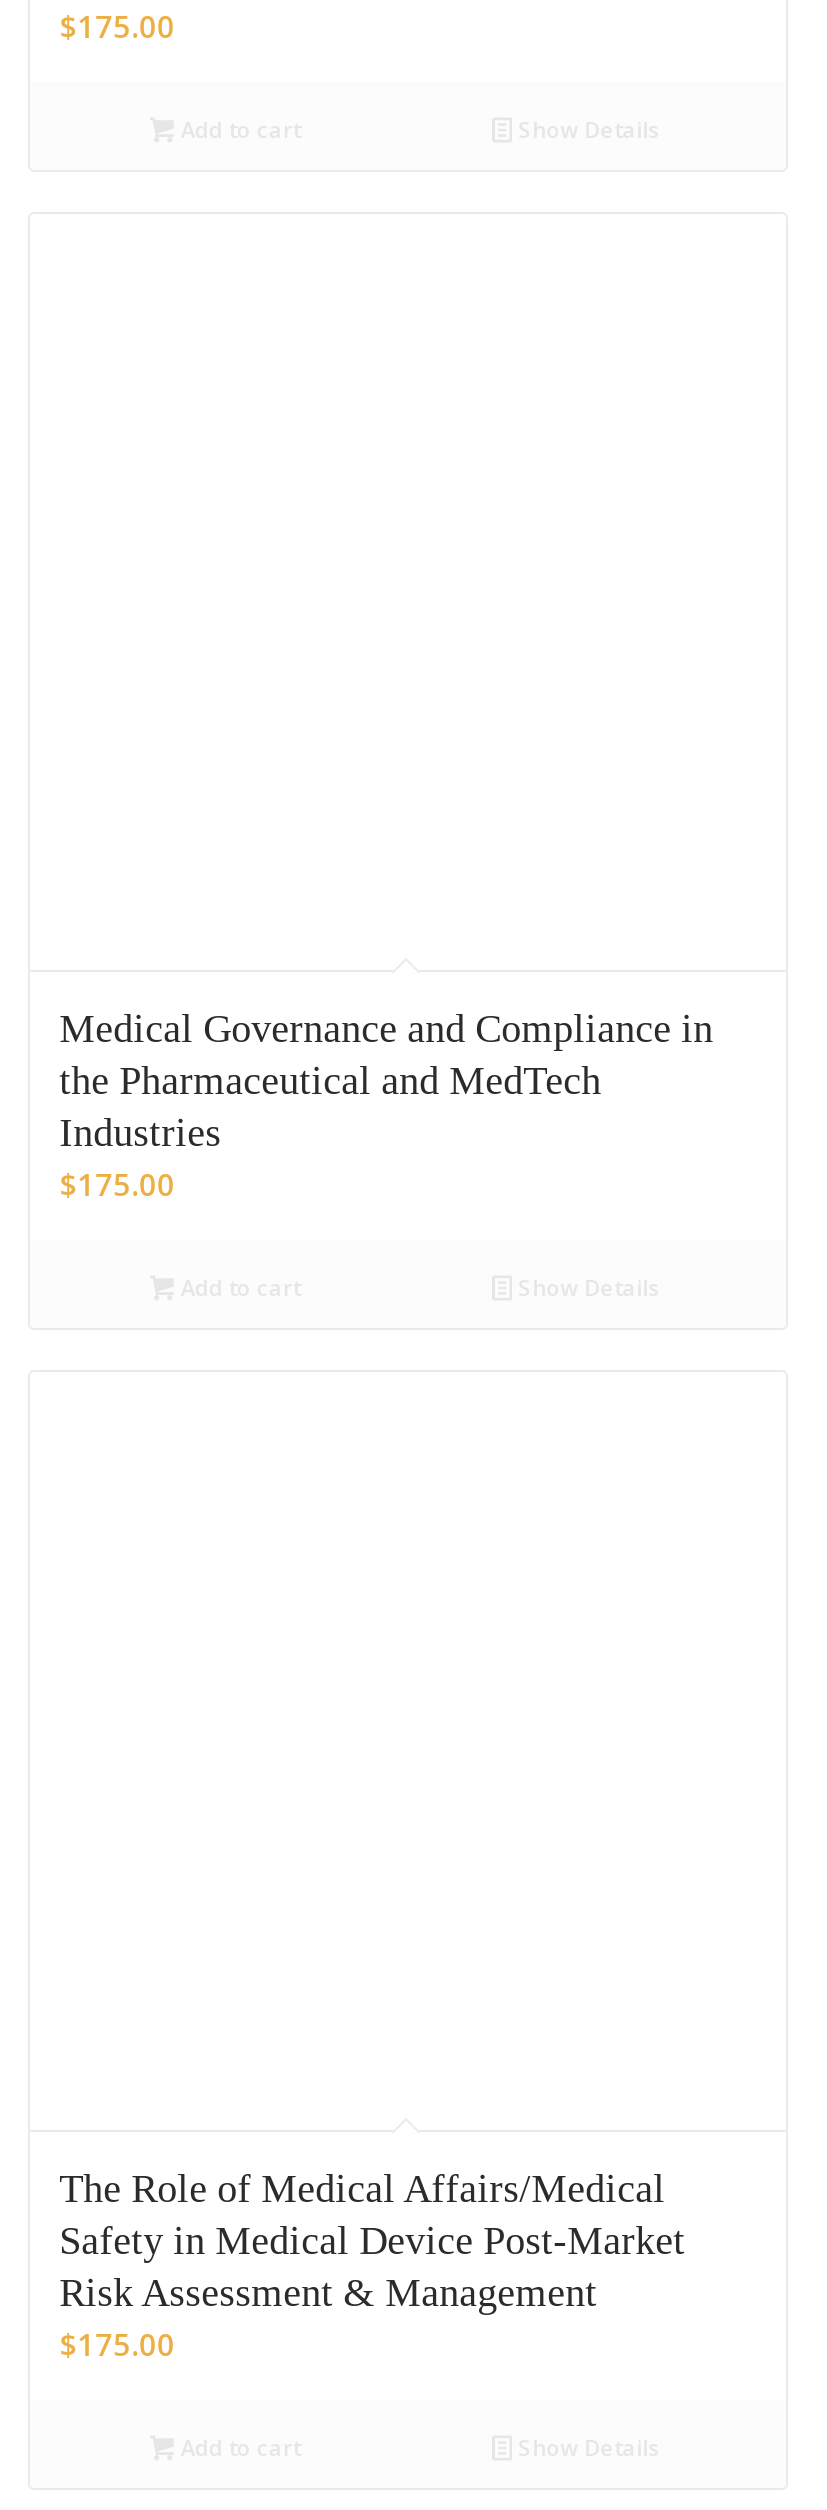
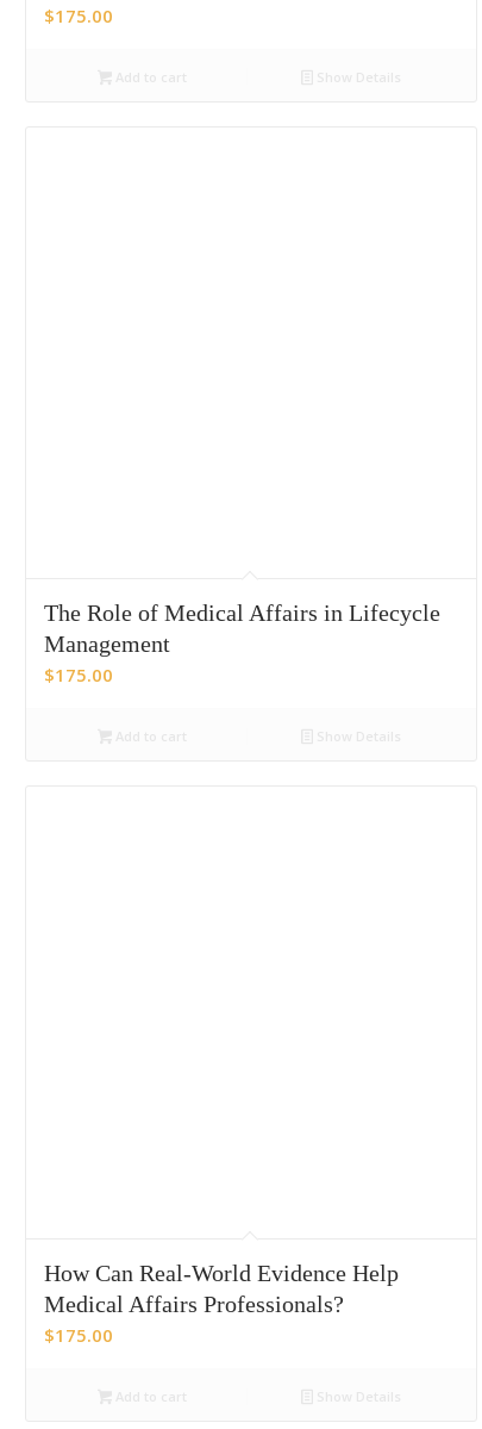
- Medical Governance and Compliance in
- the Pharmaceutical and MedTech
- Industries
+ The Role of Medical Affairs in Lifecycle
+ Management

- The Role of Medical Affairs/Medical
- Safety in Medical Device Post-Market
- Risk Assessment & Management
+ How Can Real-World Evidence Help
+ Medical Affairs Professionals?
